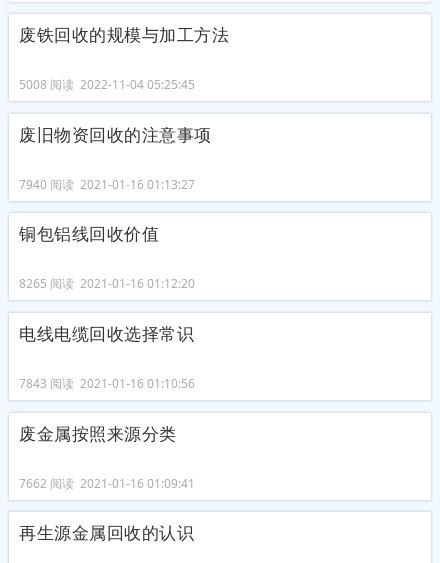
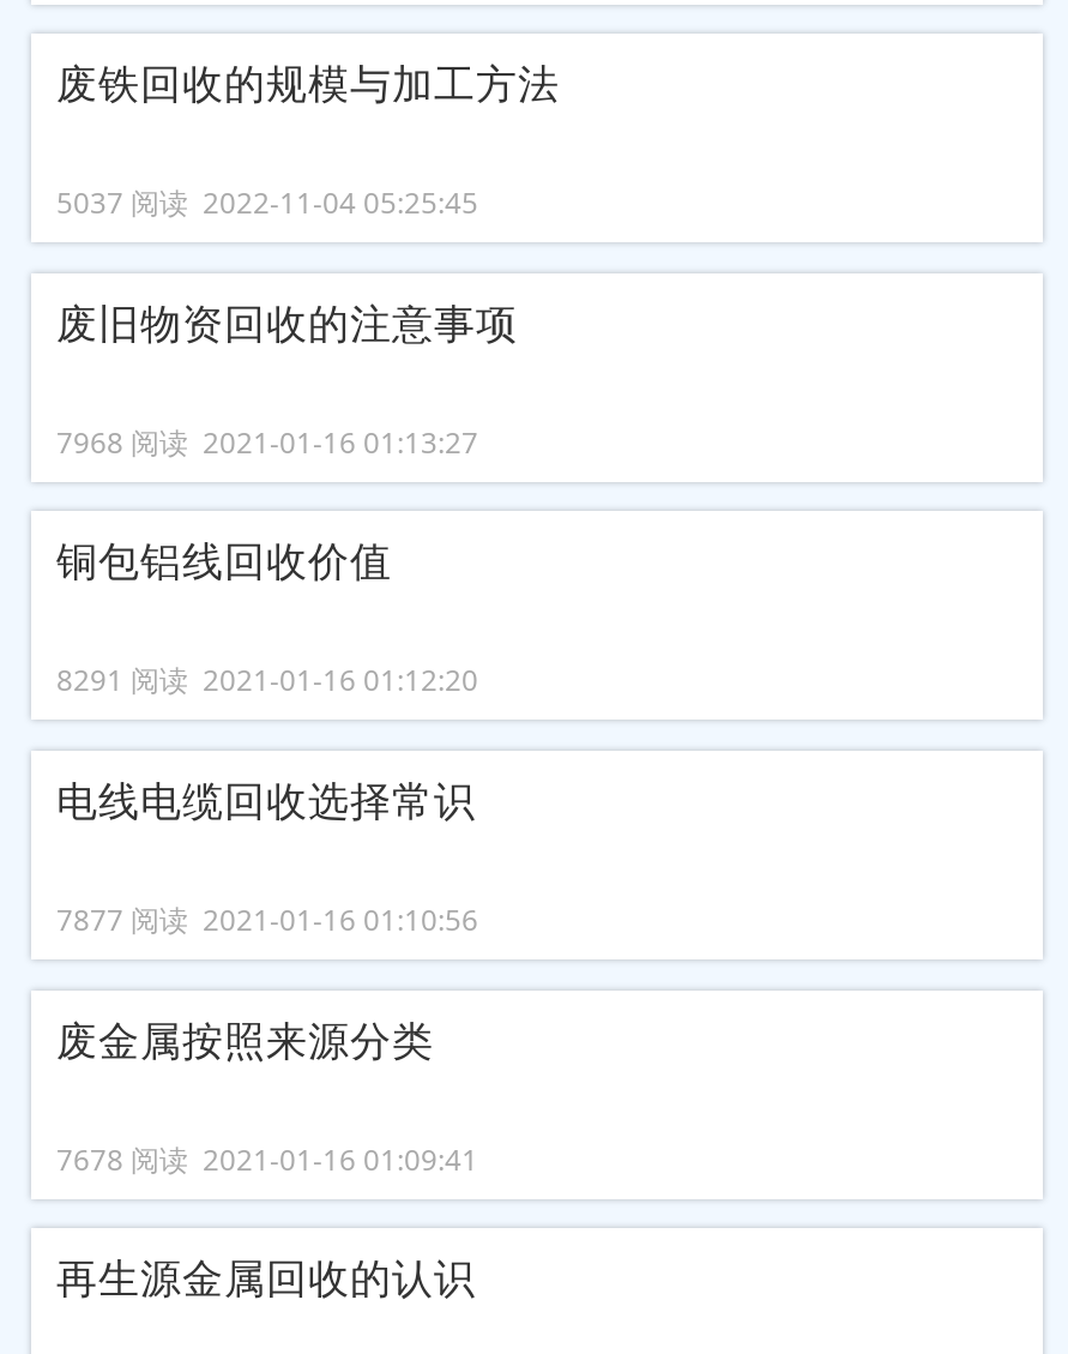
- 5008 阅读 2022-11-04 05:25:45
+ 5037 阅读 2022-11-04 05:25:45

- 7940 阅读 2021-01-16 01:13:27
+ 7968 阅读 2021-01-16 01:13:27

- 8265 阅读 2021-01-16 01:12:20
+ 8291 阅读 2021-01-16 01:12:20

- 7843 阅读 2021-01-16 01:10:56
+ 7877 阅读 2021-01-16 01:10:56

- 7662 阅读 2021-01-16 01:09:41
+ 7678 阅读 2021-01-16 01:09:41
